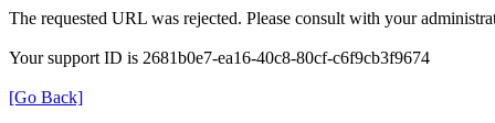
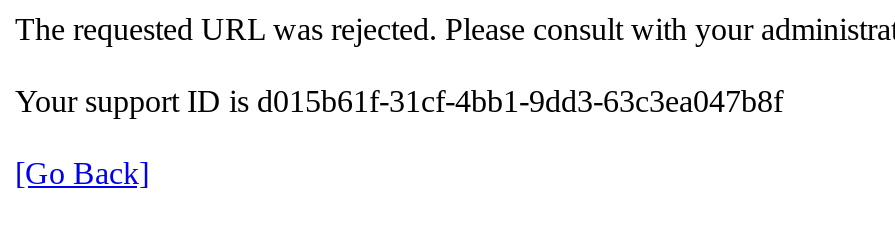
- Your support ID is 2681b0e7-ea16-40c8-80cf-c6f9cb3f9674
+ Your support ID is d015b61f-31cf-4bb1-9dd3-63c3ea047b8f
